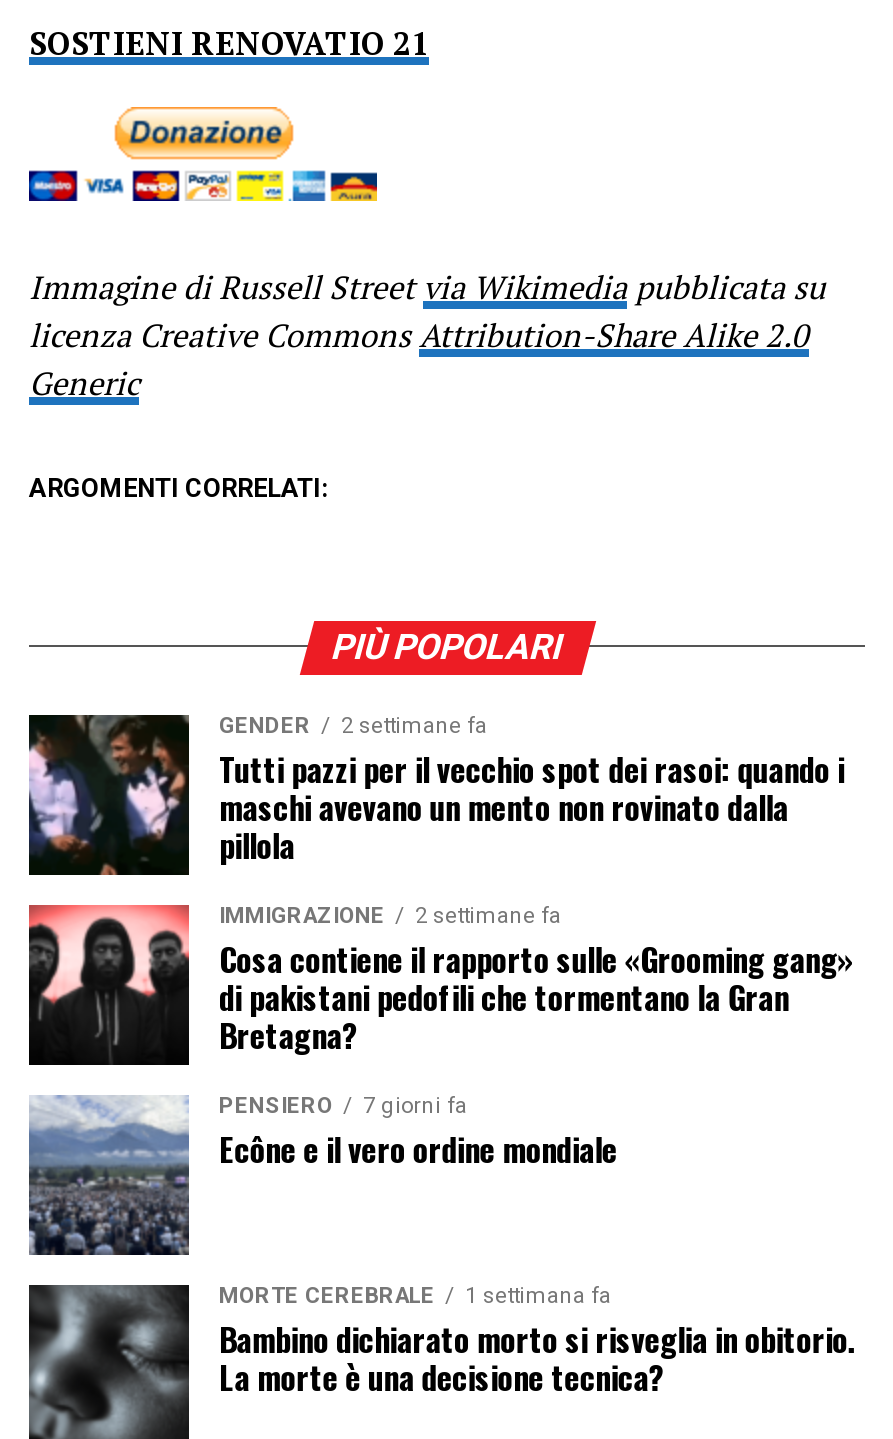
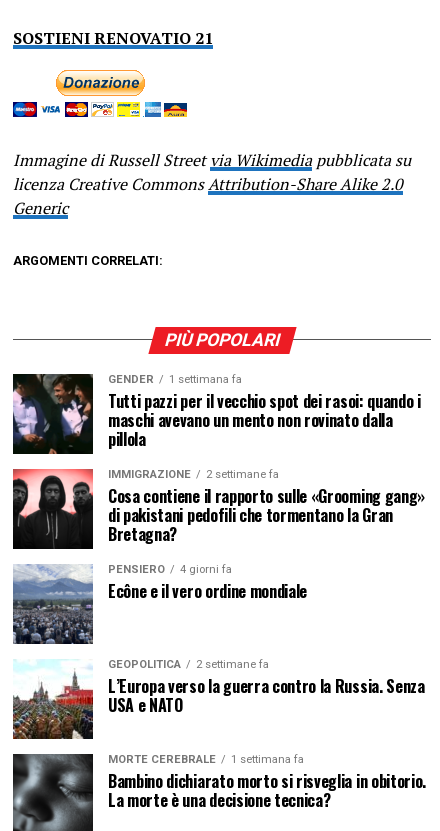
- GENDER 2 settimane fa
+ GENDER 1 settimana fa

- PENSIERO 7 giorni fa
+ PENSIERO 4 giorni fa

+ [image]
+ GEOPOLITICA
+ 2 settimane fa
+ L’Europa verso la guerra contro la Russia. Senza
+ USA e NATO
